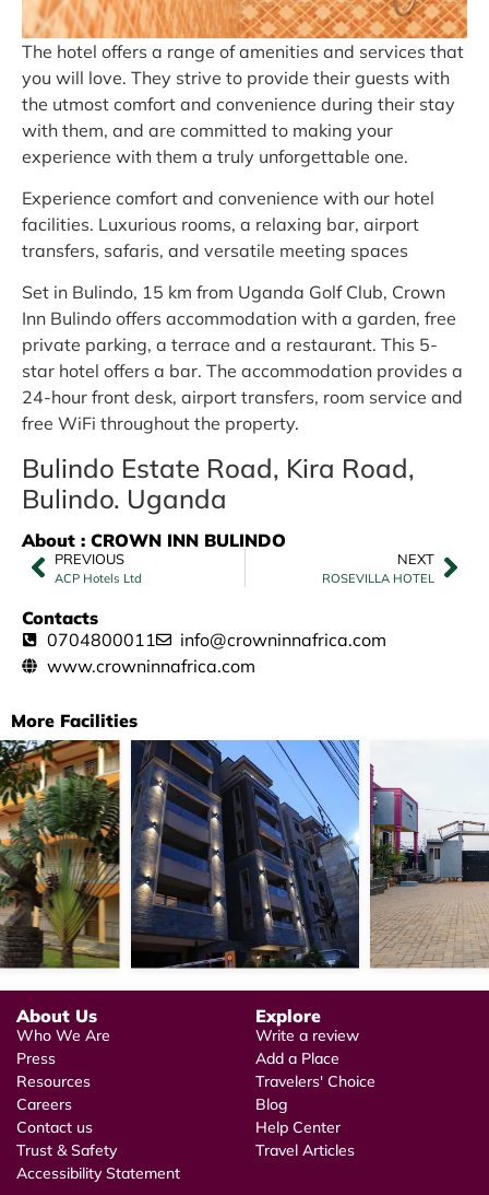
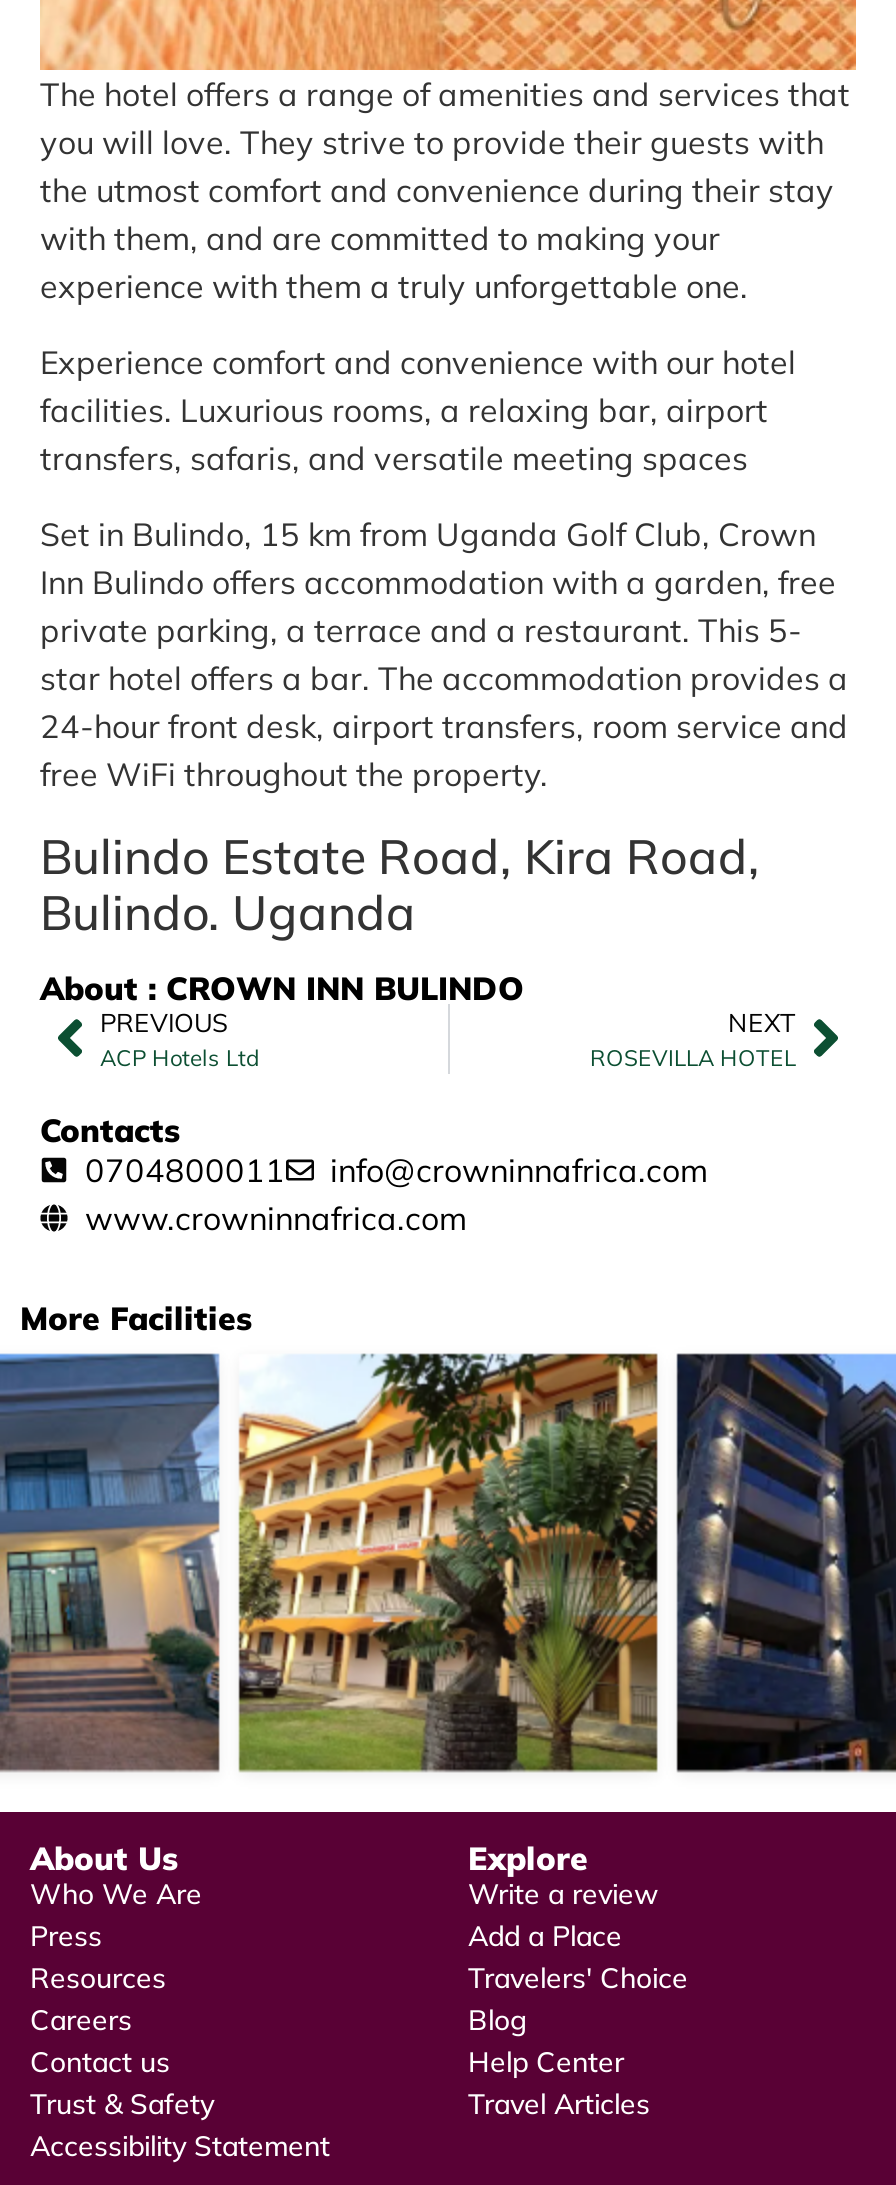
- [image]
+ [image]

- [image]
+ [image]

- [image]
+ [image]
